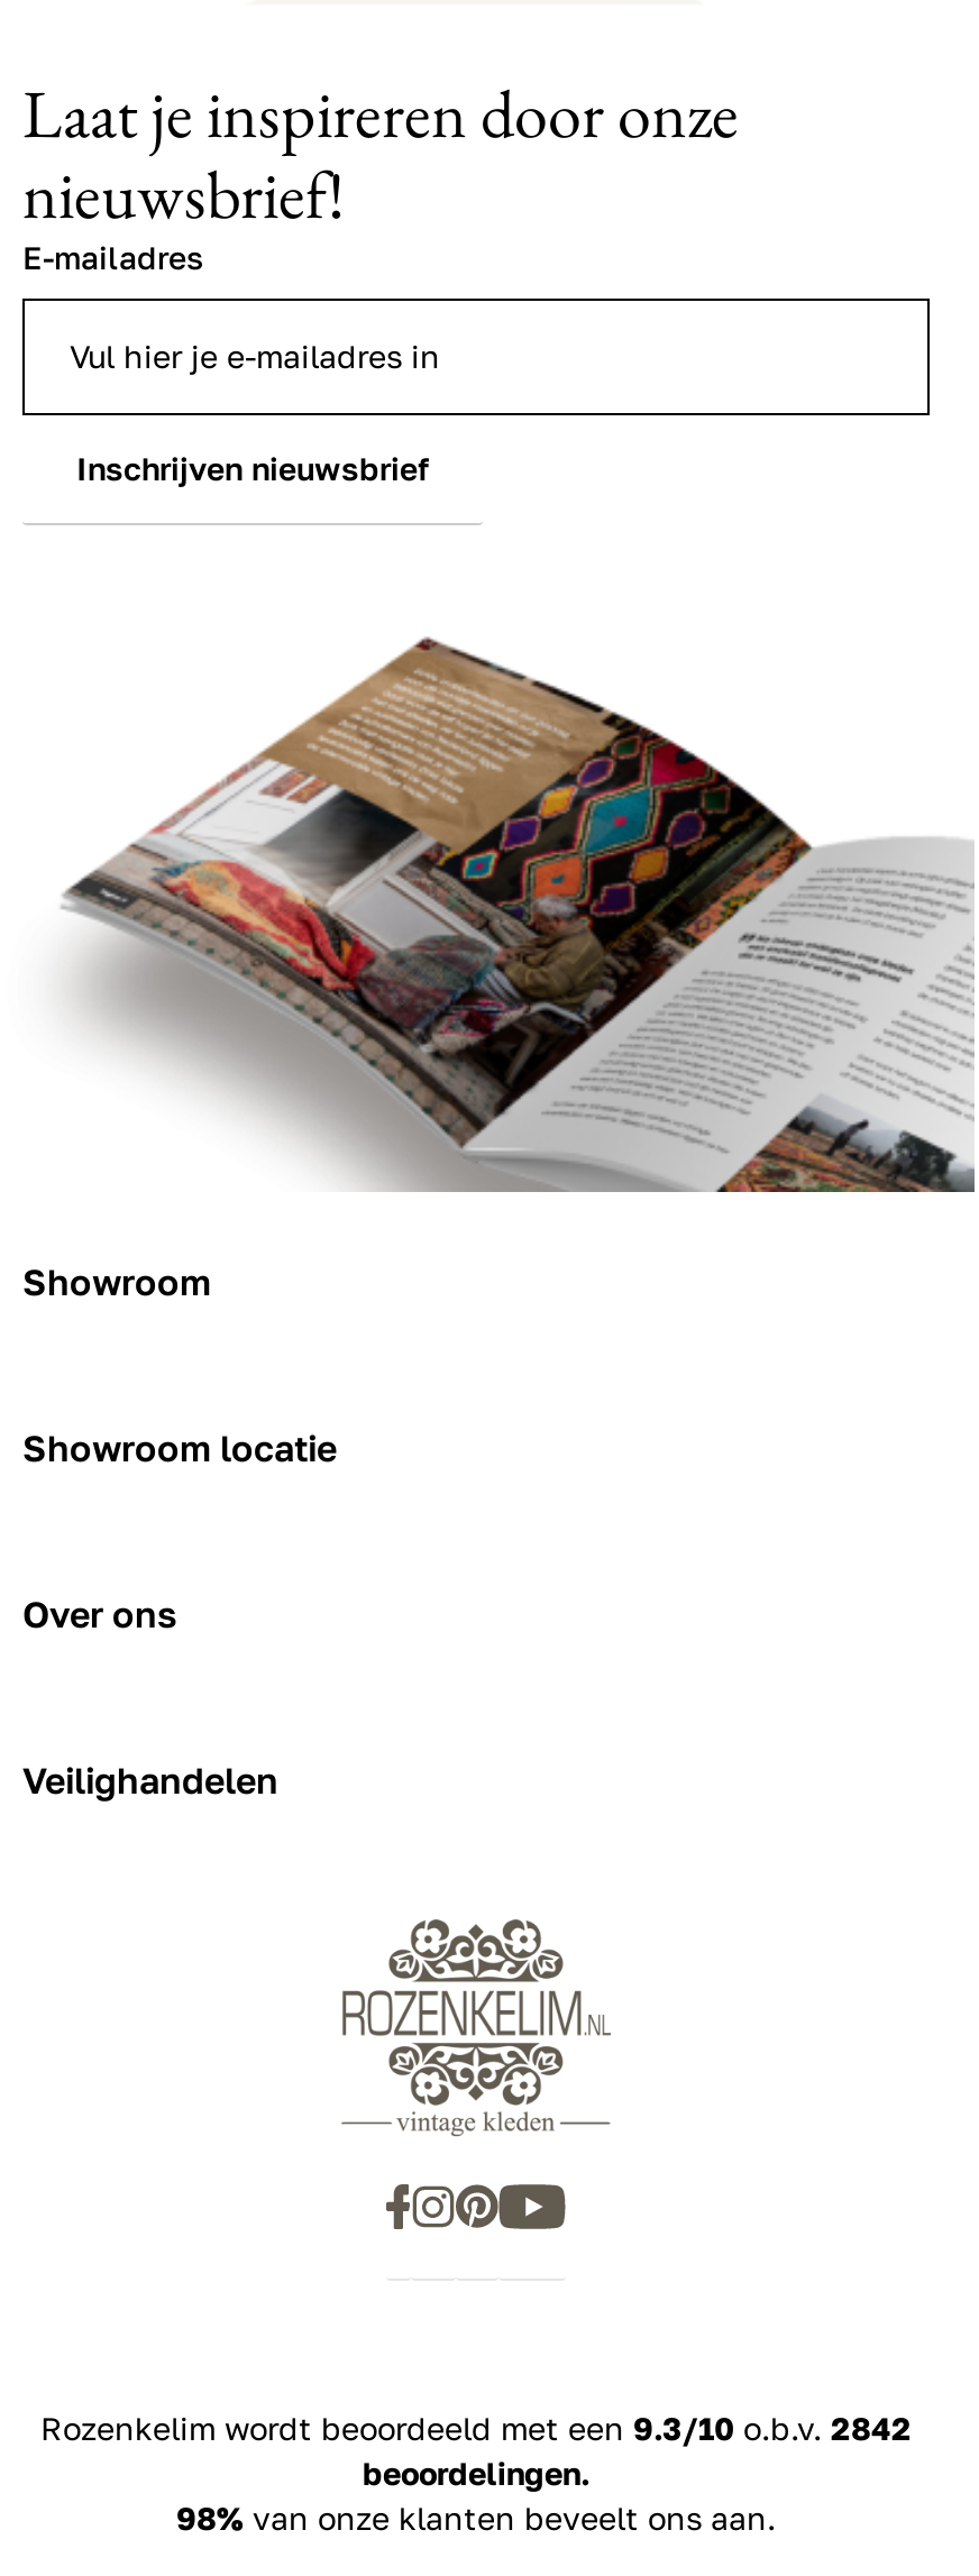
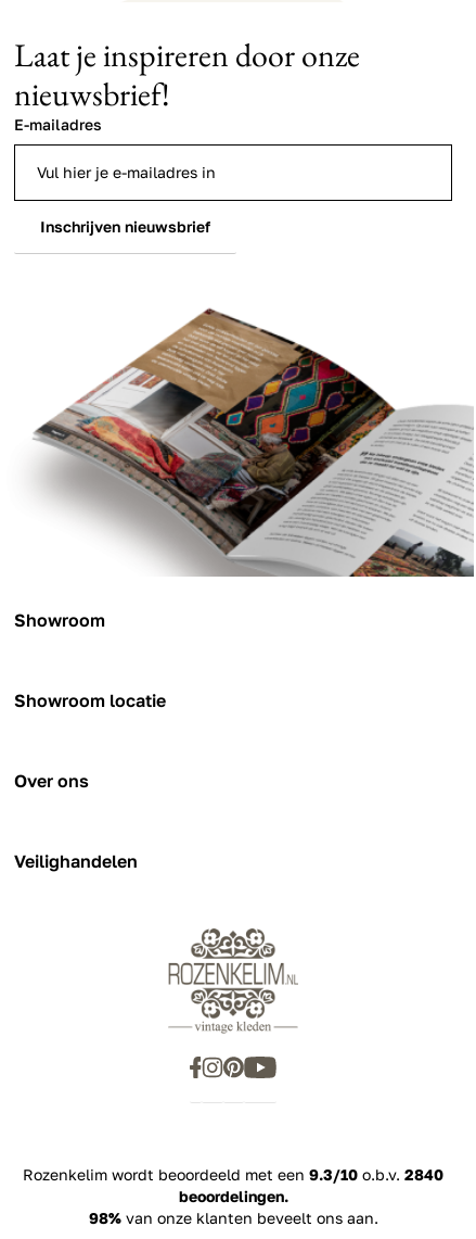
- Rozenkelim wordt beoordeeld met een 9.3/10 o.b.v. 2842
+ Rozenkelim wordt beoordeeld met een 9.3/10 o.b.v. 2840
